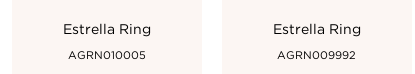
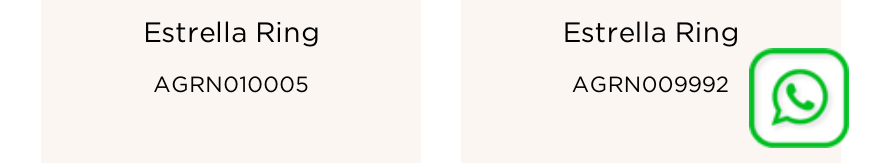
+ [image]
